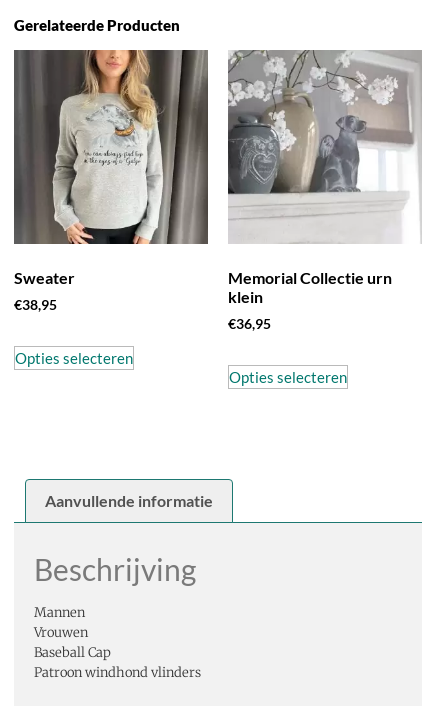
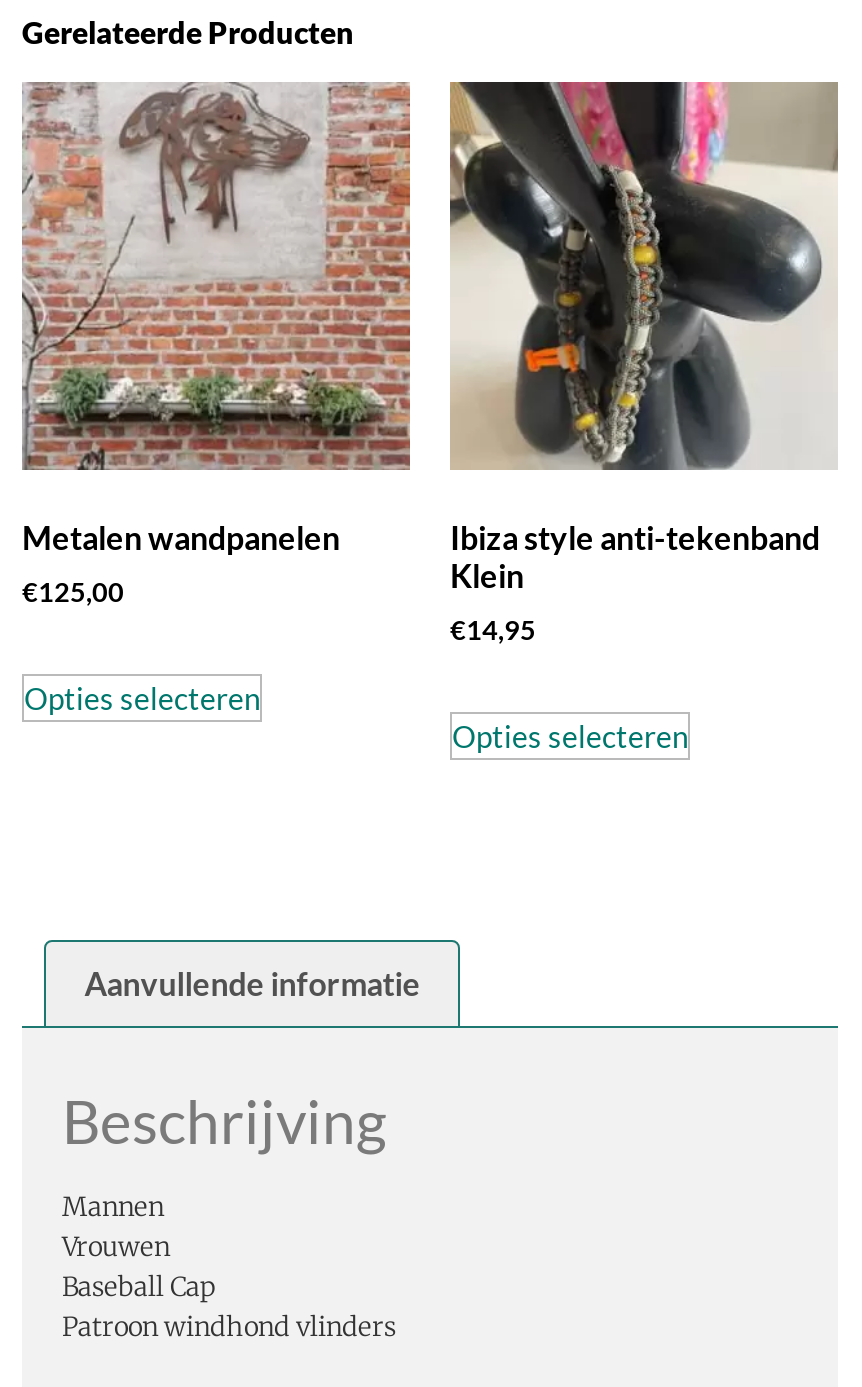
- [image]
- Sweater
+ [image]
+ Metalen wandpanelen

- [image]
- Memorial Collectie urn
- klein
+ [image]
+ Ibiza style anti-tekenband
+ Klein

- €38,95
+ €125,00

- €36,95
+ €14,95
